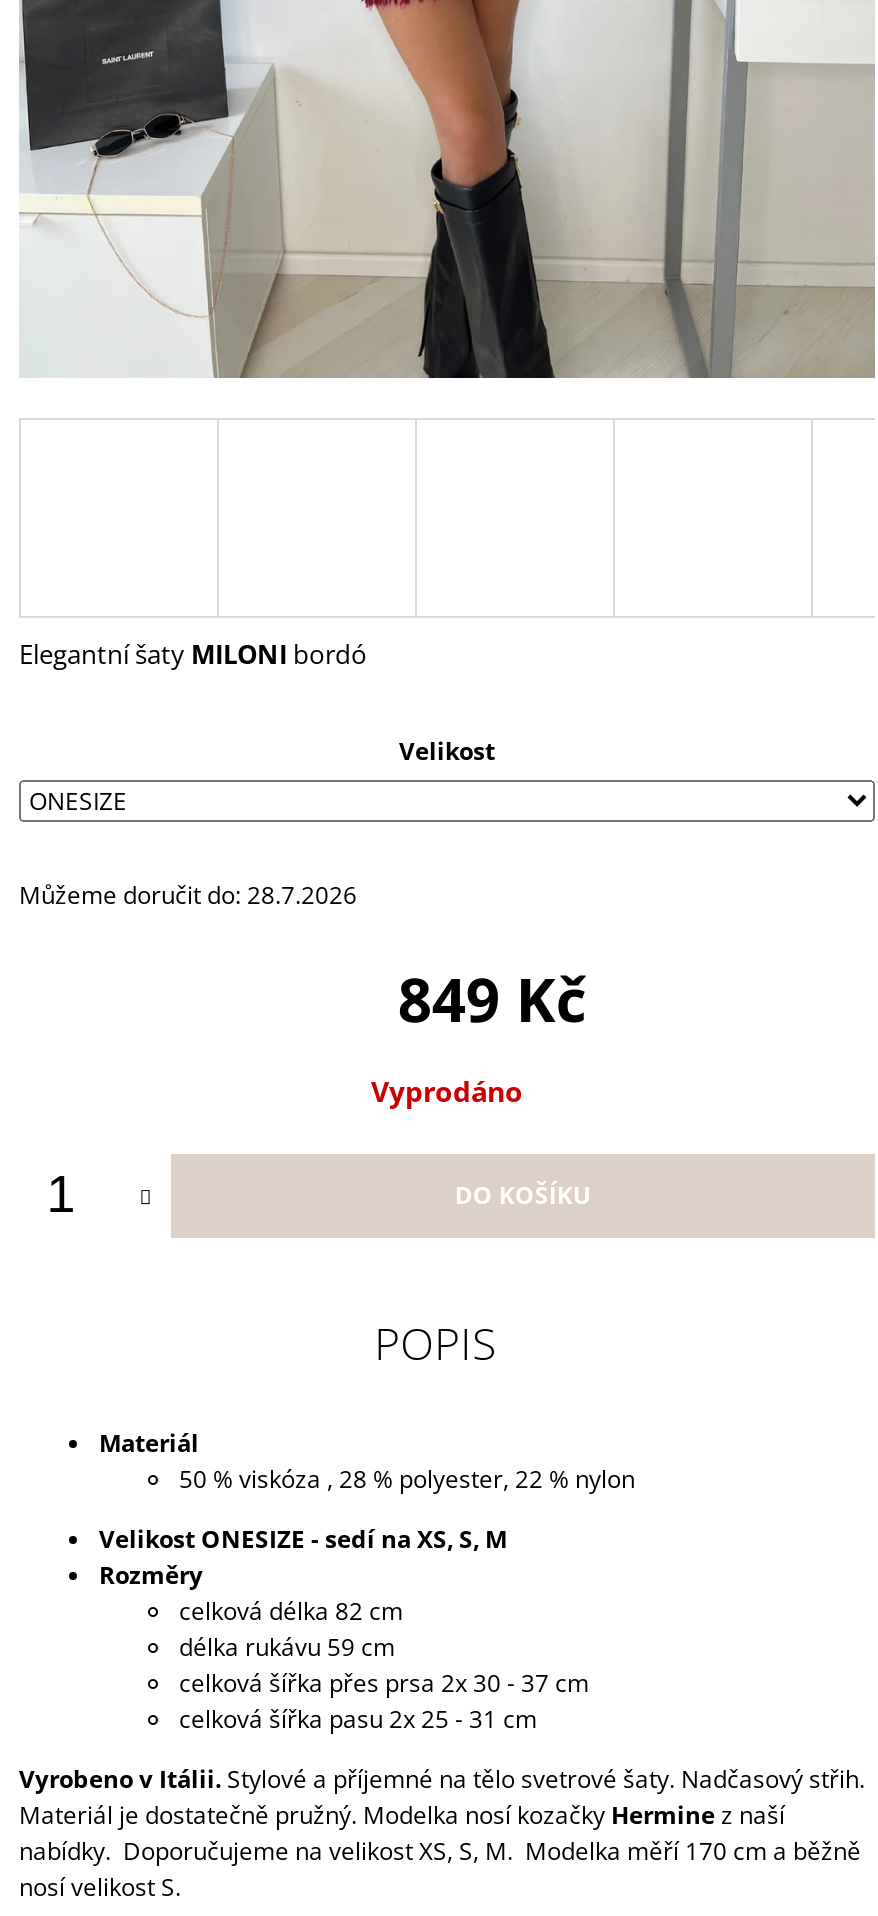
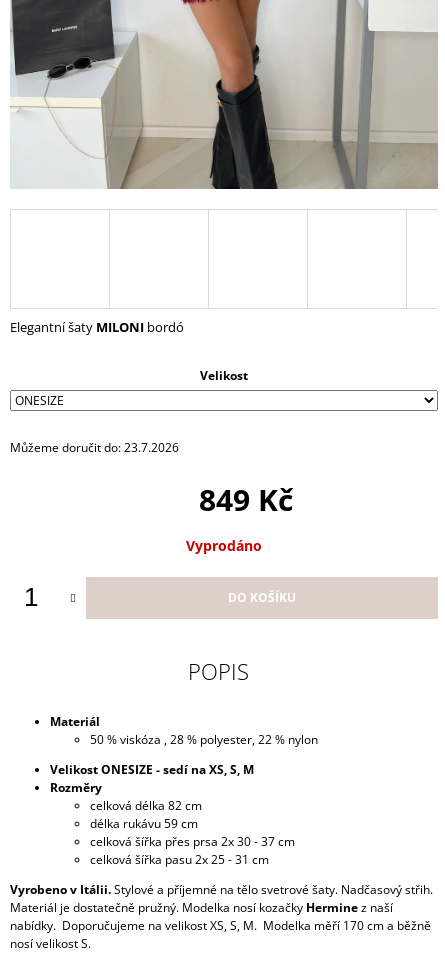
- Můžeme doručit do: 28.7.2026
+ Můžeme doručit do: 23.7.2026
